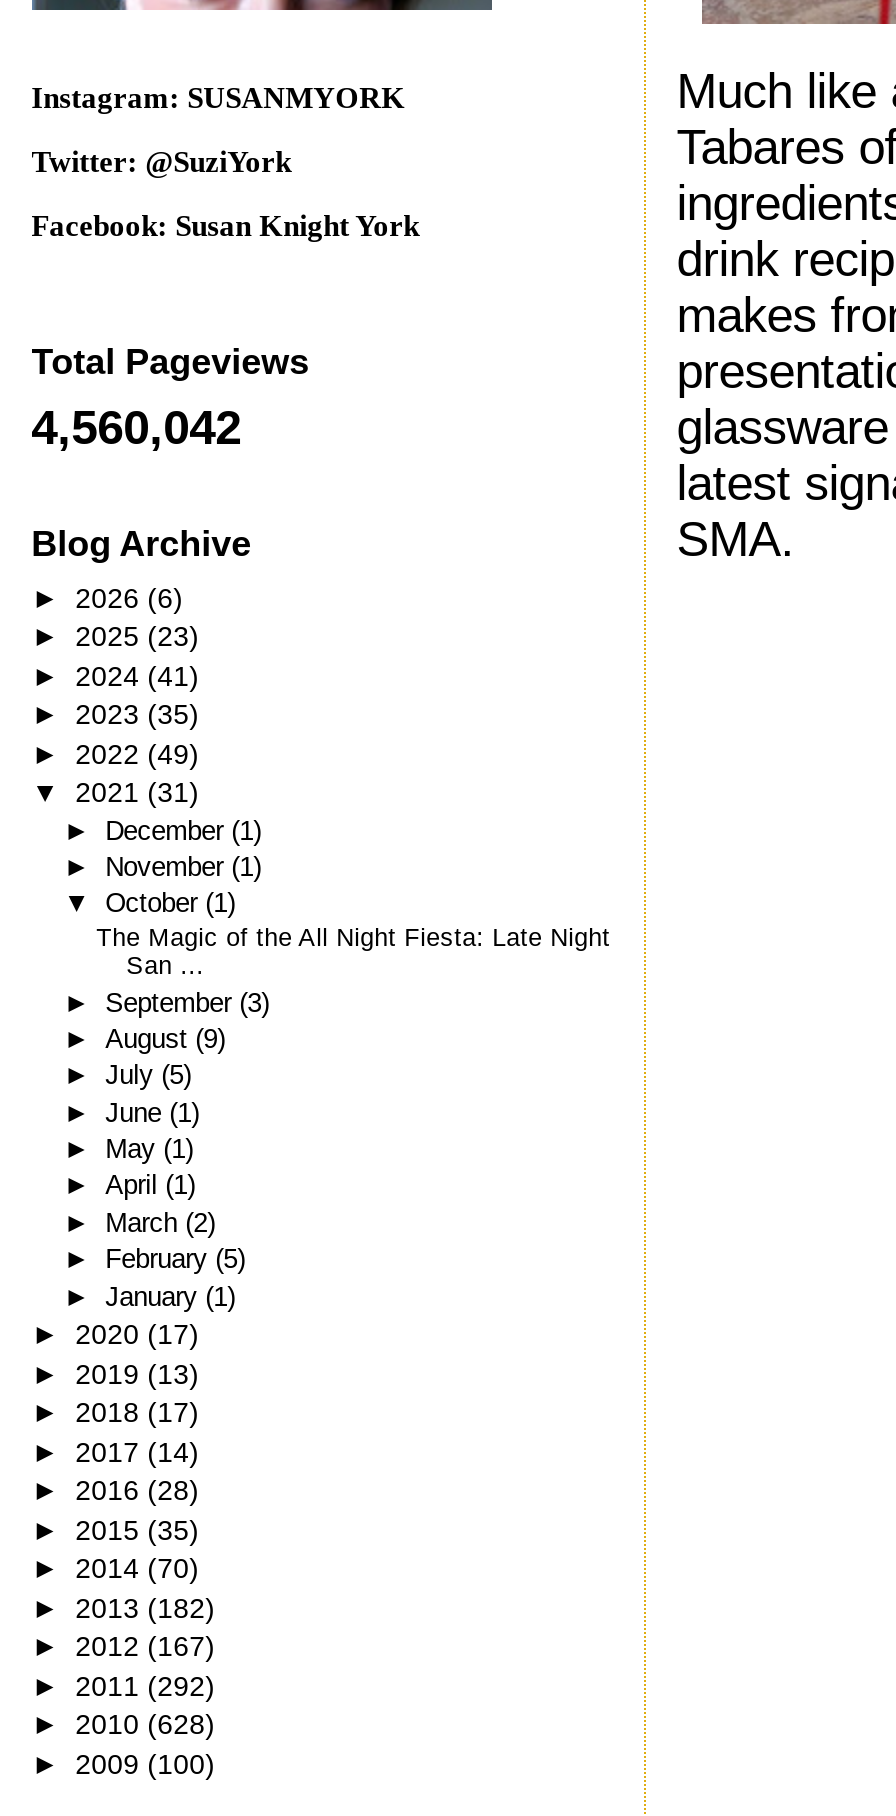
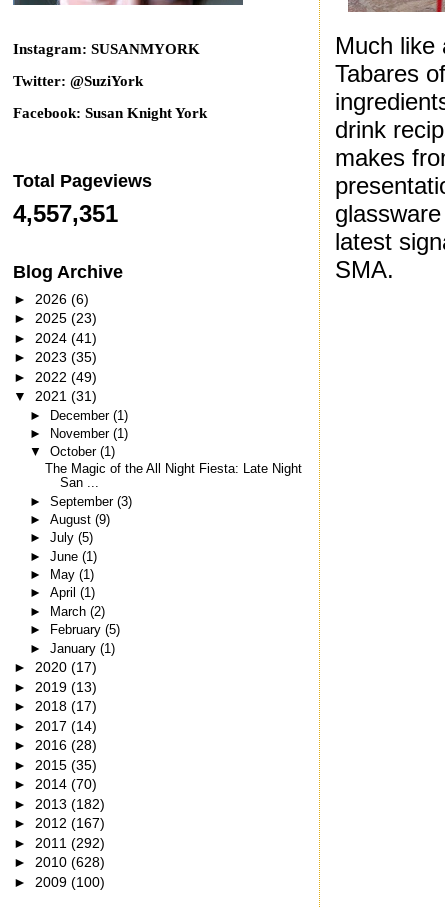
- 4,560,042
+ 4,557,351
